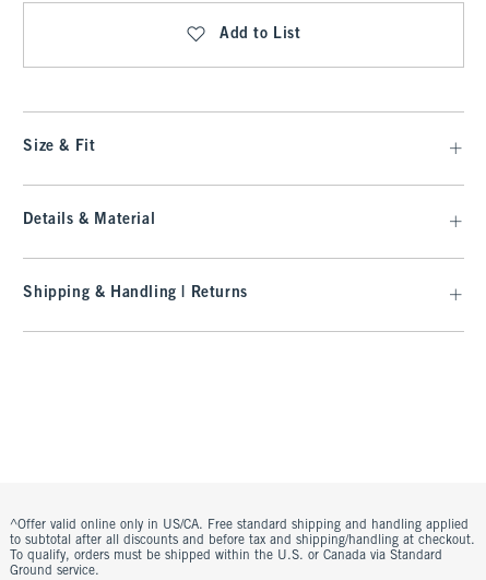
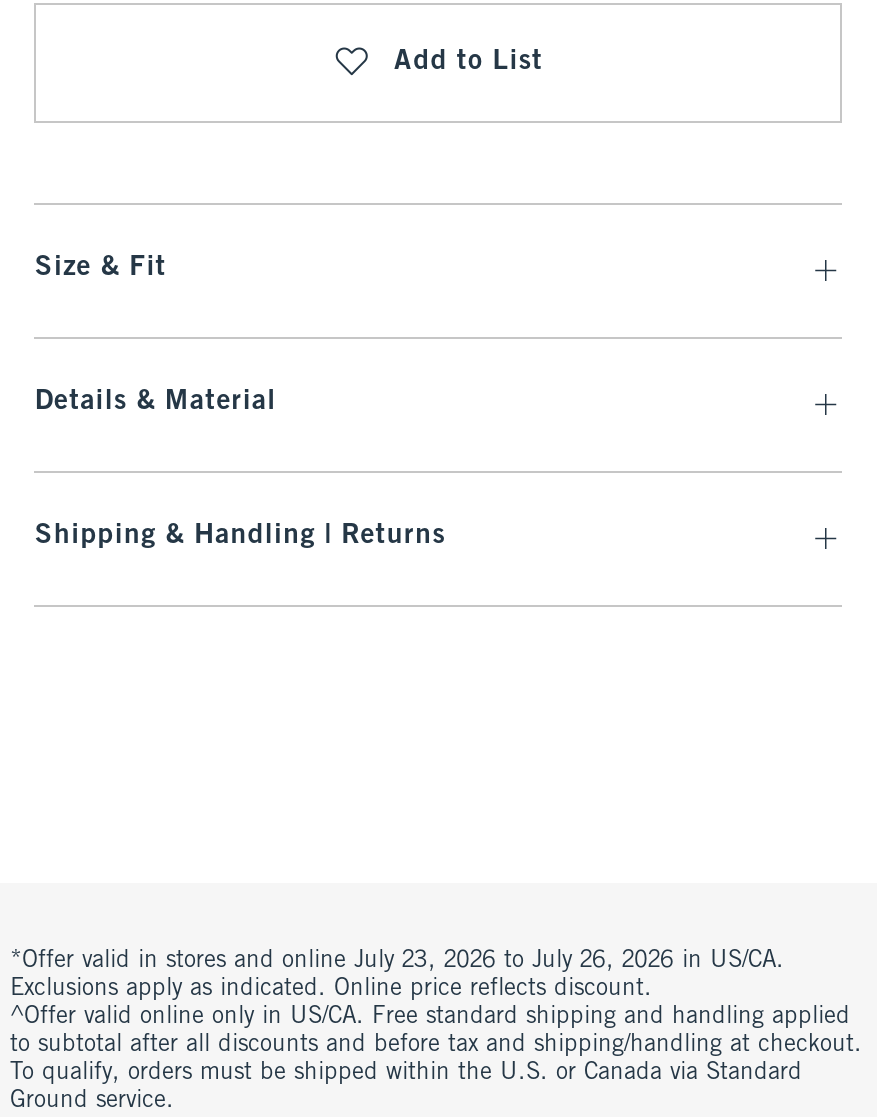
+ *Offer valid in stores and online July 23, 2026 to July 26, 2026 in US/CA.
+ Exclusions apply as indicated. Online price reflects discount.
